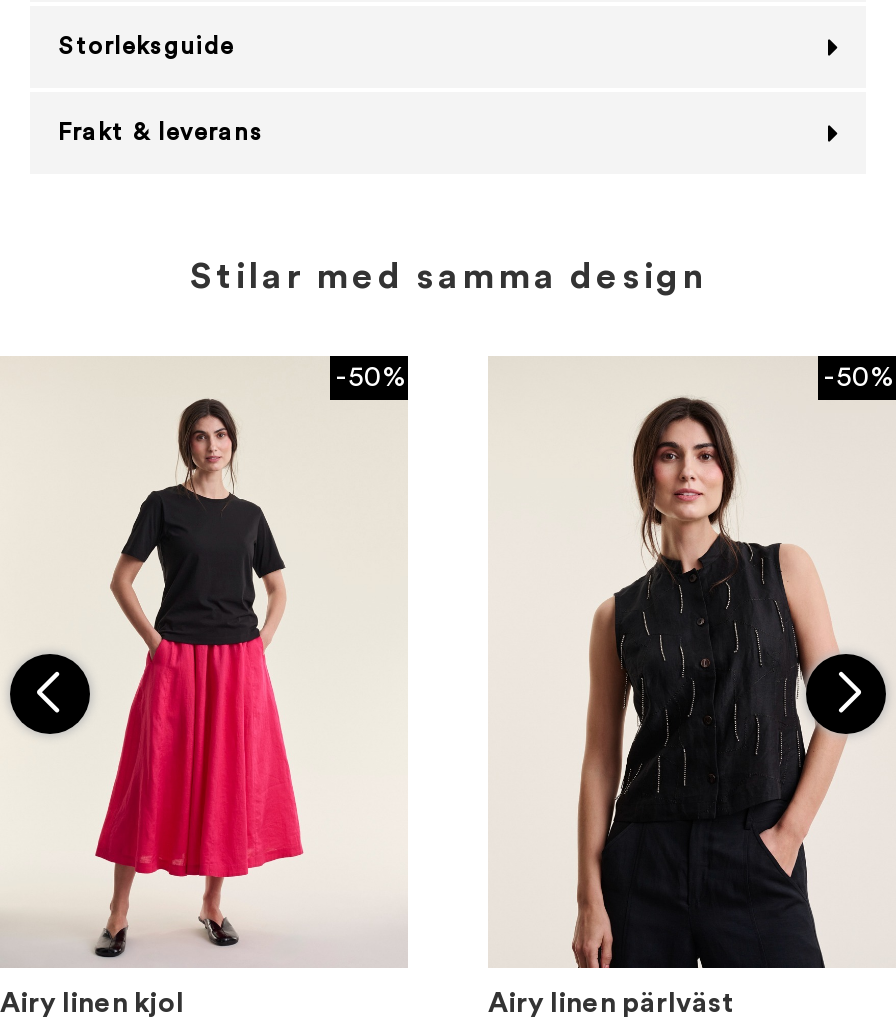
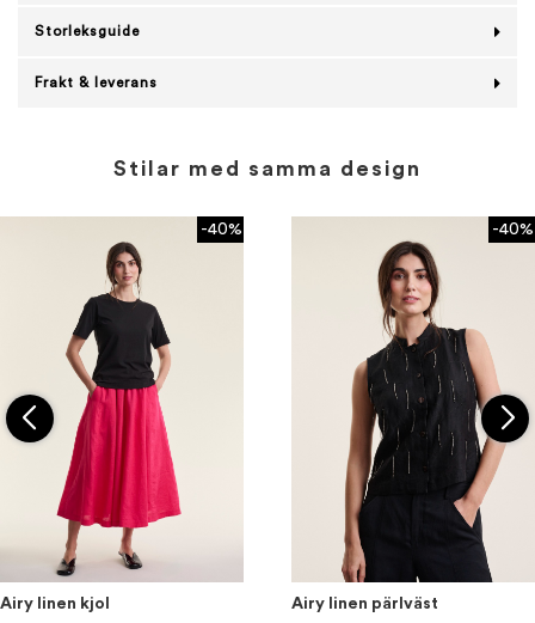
- -50%
+ -40%

- -50%
+ -40%
